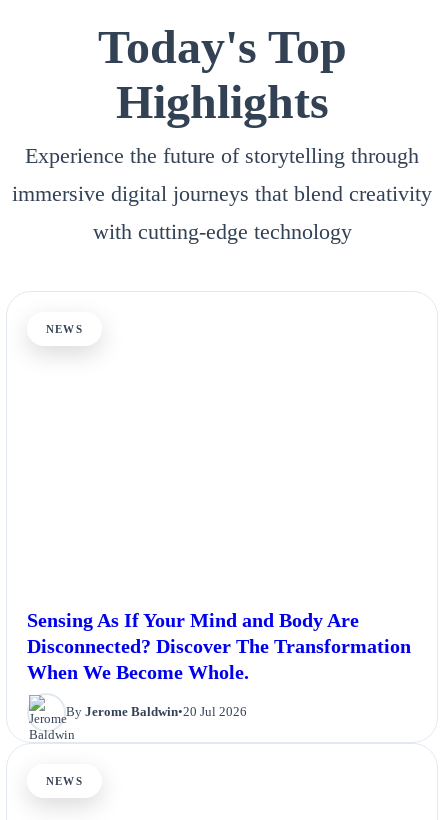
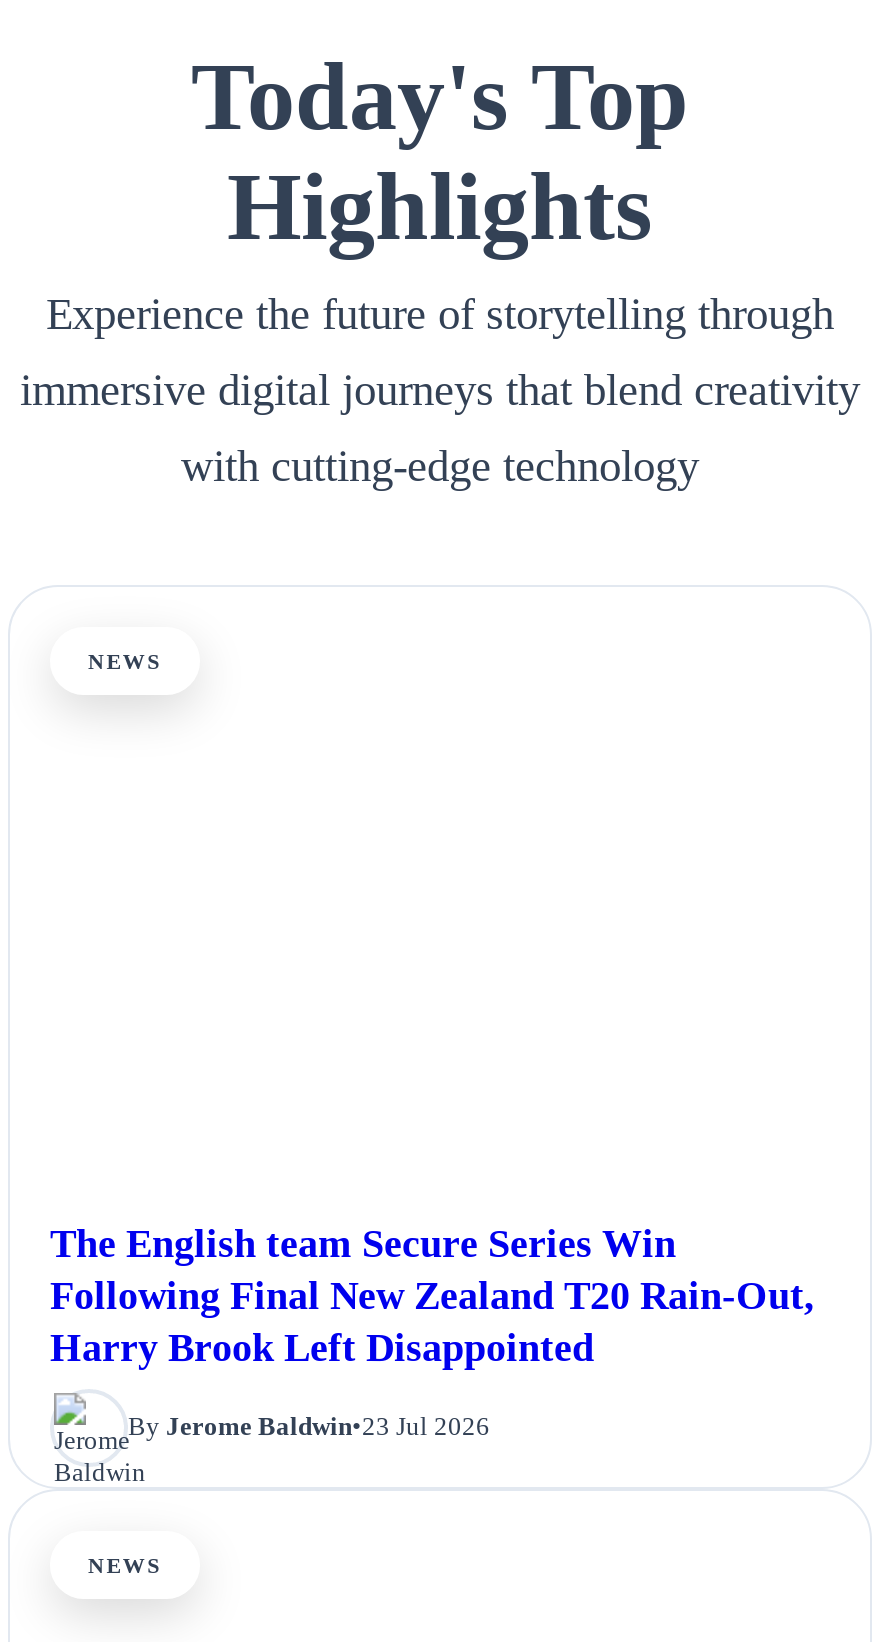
- Sensing As If Your Mind and Body Are
- Disconnected? Discover The Transformation
- When We Become Whole.
+ The English team Secure Series Win
+ Following Final New Zealand T20 Rain-Out,
+ Harry Brook Left Disappointed

- By Jerome Baldwin•20 Jul 2026
+ By Jerome Baldwin•23 Jul 2026
